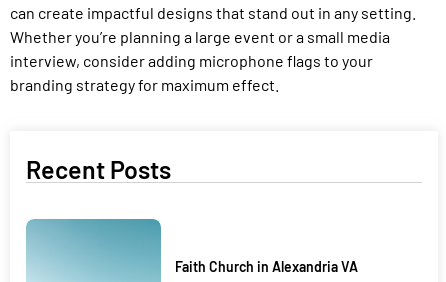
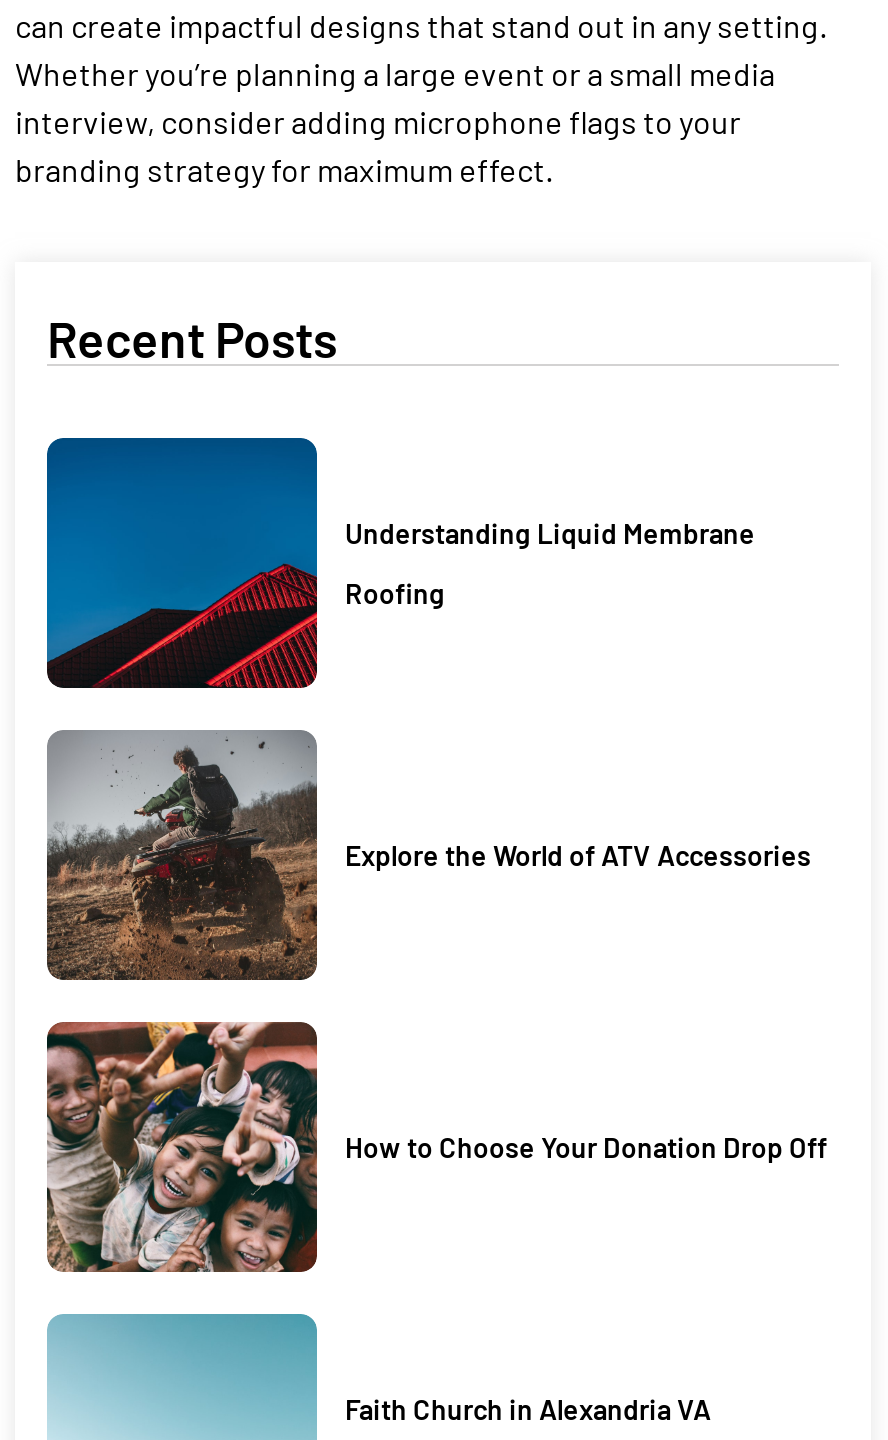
+ [image]
+ Understanding Liquid Membrane
+ Roofing

+ [image]
+ Explore the World of ATV Accessories

+ [image]
+ How to Choose Your Donation Drop Off
